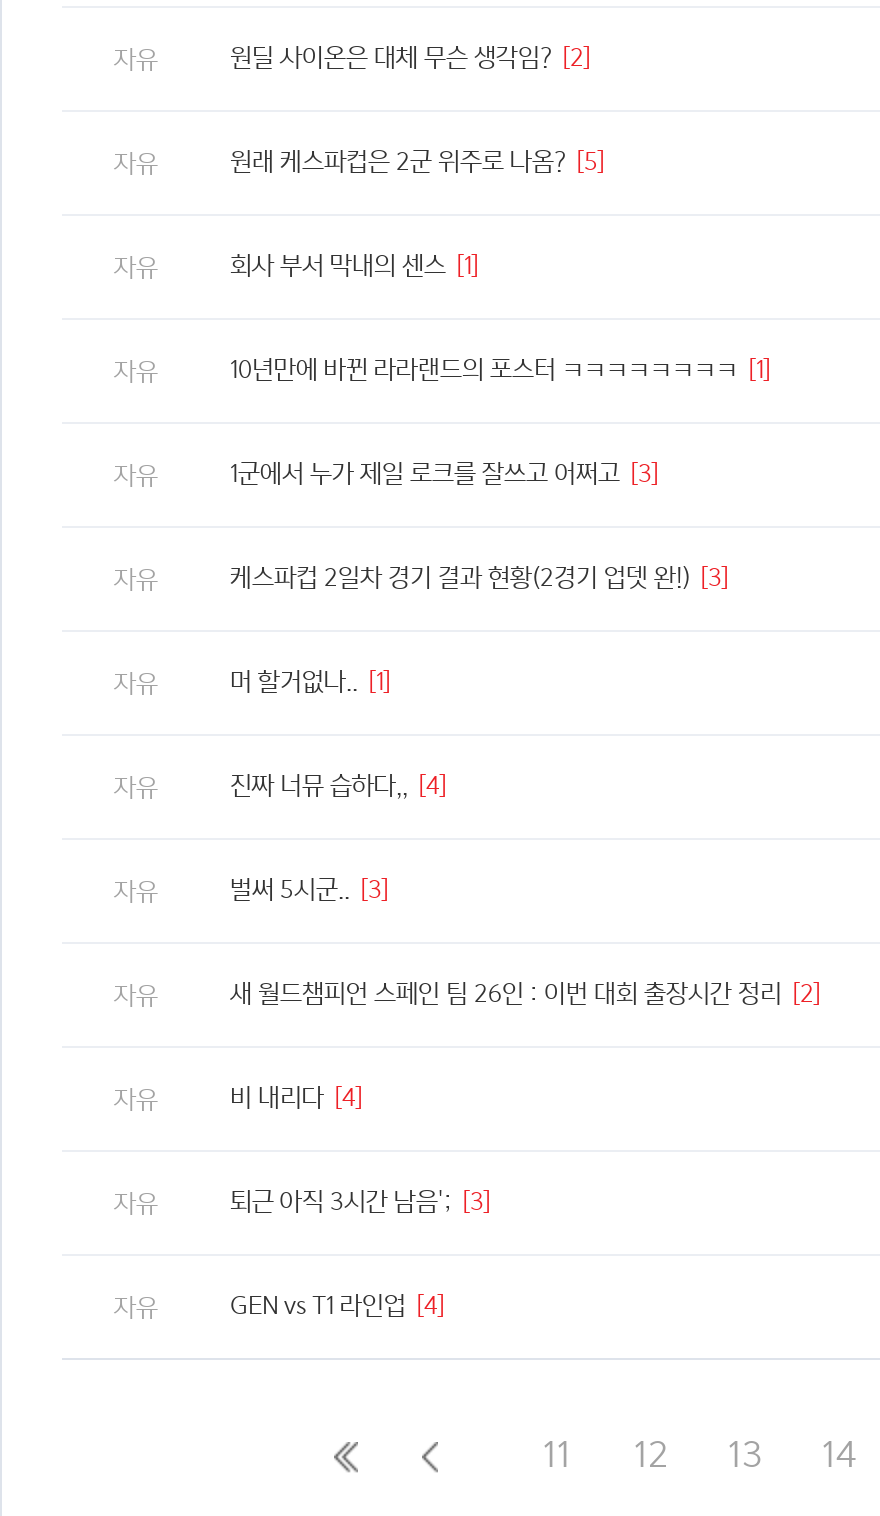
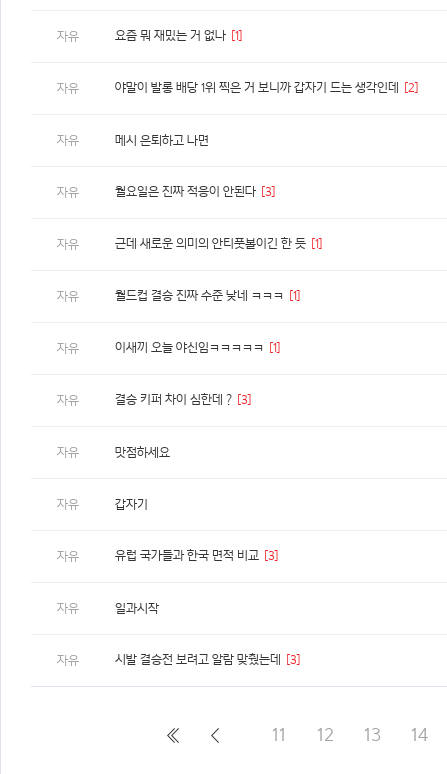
- 원딜 사이온은 대체 무슨 생각임? [2]
+ 요즘 뭐 재밌는 거 없나 [1]

- 원래 케스파컵은 2군 위주로 나옴? [5]
+ 야말이 발롱 배당 1위 찍은 거 보니까 갑자기 드는 생각인데 [2]

- 회사 부서 막내의 센스 [1]
+ 메시 은퇴하고 나면

- 10년만에 바뀐 라라랜드의 포스터 ㅋㅋㅋㅋㅋㅋㅋㅋ [1]
+ 월요일은 진짜 적응이 안된다 [3]

- 1군에서 누가 제일 로크를 잘쓰고 어쩌고 [3]
+ 근데 새로운 의미의 안티풋볼이긴 한 듯 [1]

- 케스파컵 2일차 경기 결과 현황(2경기 업뎃 완!) [3]
+ 월드컵 결승 진짜 수준 낮네 ㅋㅋㅋ [1]

- 머 할거없나.. [1]
+ 이새끼 오늘 야신임ㅋㅋㅋㅋㅋ [1]

- 진짜 너뮤 습하다,, [4]
+ 결승 키퍼 차이 심한데 ? [3]

- 벌써 5시군.. [3]
+ 맛점하세요

- 새 월드챔피언 스페인 팀 26인 : 이번 대회 출장시간 정리 [2]
+ 갑자기

- 비 내리다 [4]
+ 유럽 국가들과 한국 면적 비교 [3]

- 퇴근 아직 3시간 남음'; [3]
+ 일과시작

- GEN vs T1 라인업 [4]
+ 시발 결승전 보려고 알람 맞췄는데 [3]
